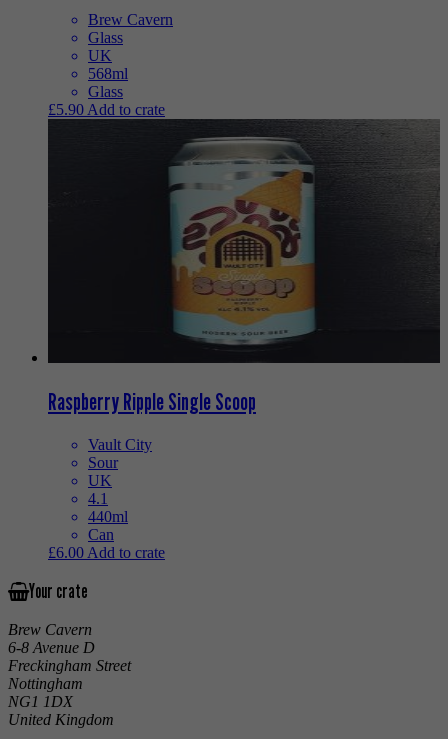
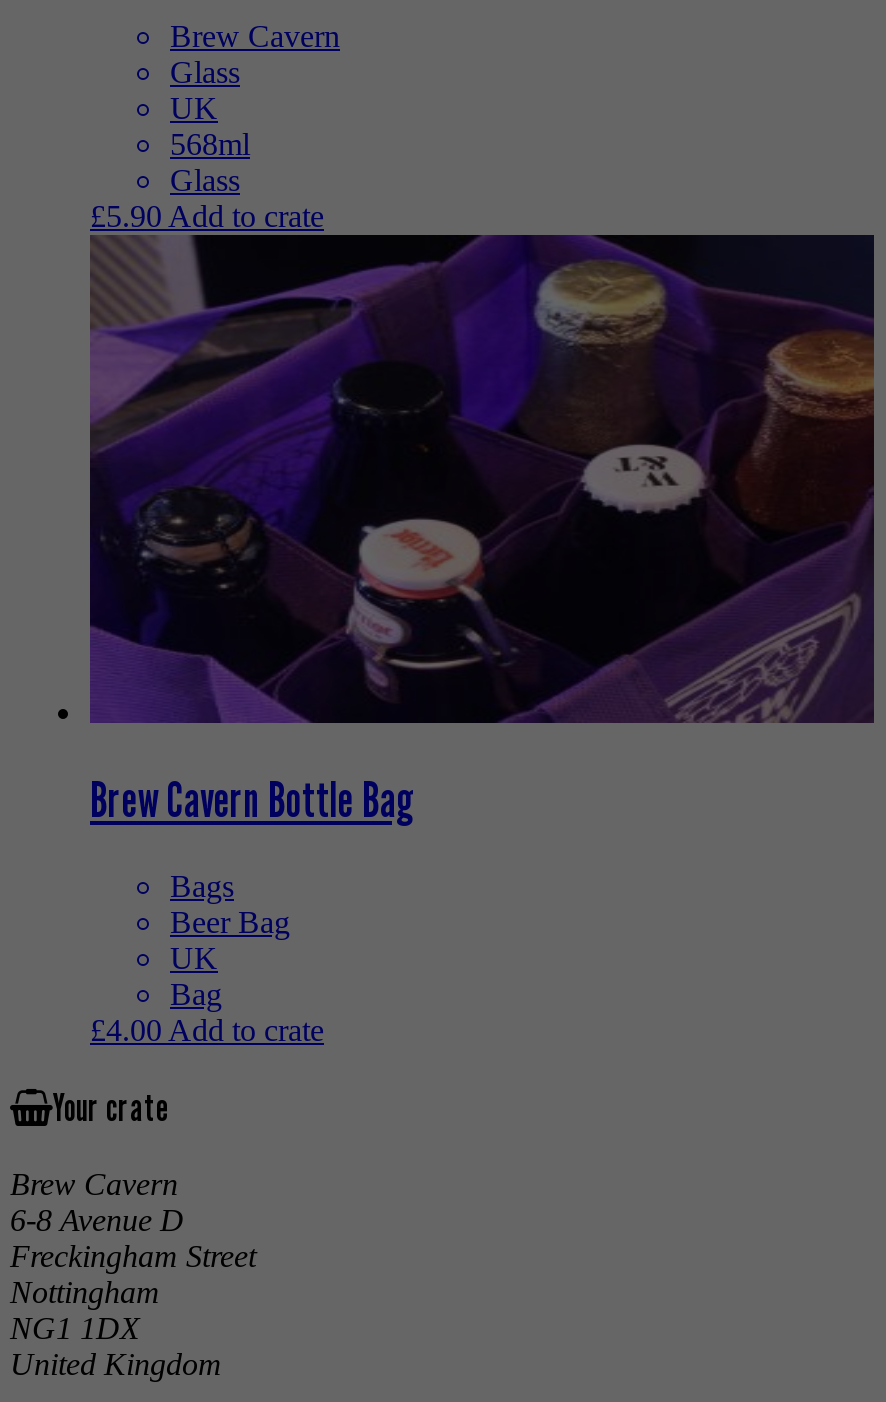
- [image]
- Raspberry Ripple Single Scoop
+ [image]
+ Brew Cavern Bottle Bag

- Vault City
- Sour
+ Bags
+ Beer Bag

- 4.1
- 440ml
- Can
- £6.00 Add to crate
+ Bag
+ £4.00 Add to crate
